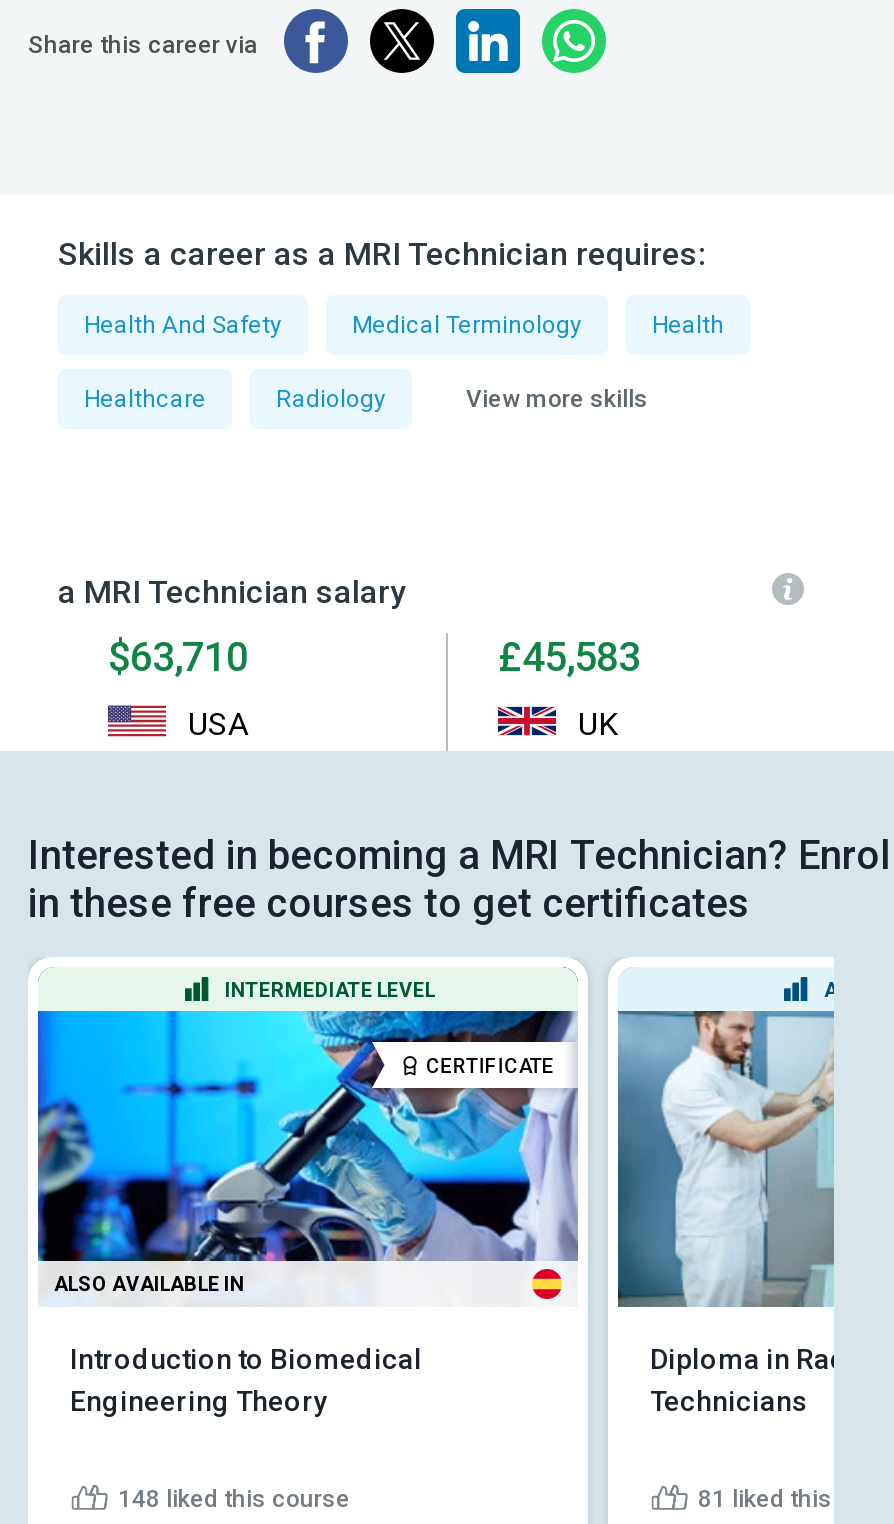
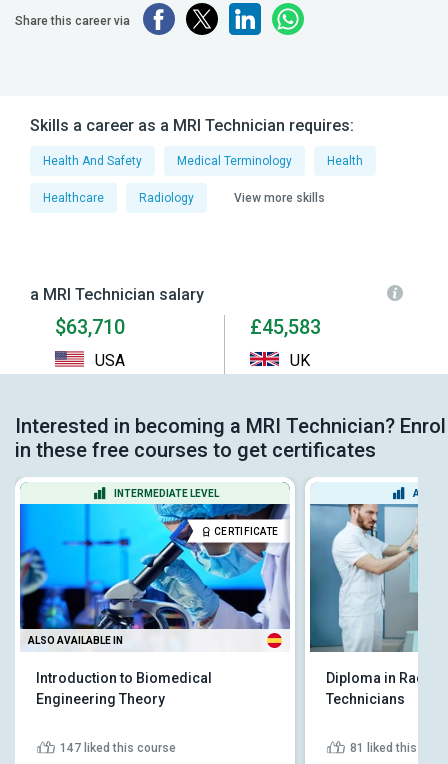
- 148 liked this course
+ 147 liked this course
